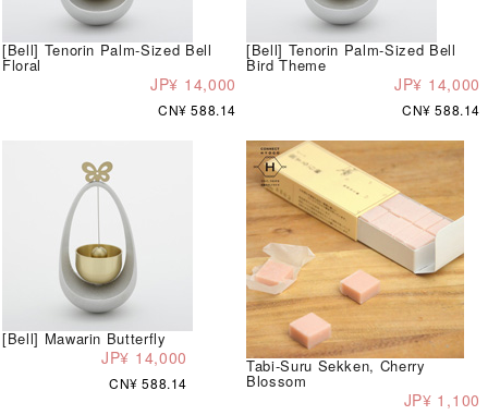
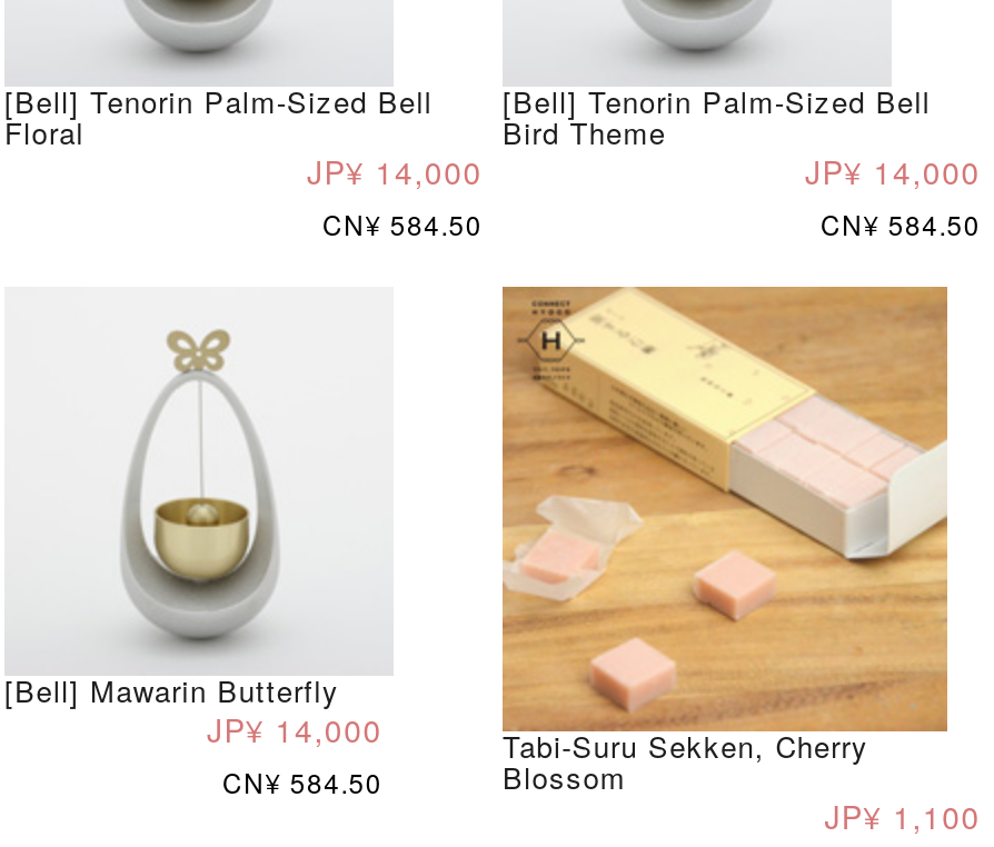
- CN¥ 588.14
+ CN¥ 584.50

- CN¥ 588.14
+ CN¥ 584.50

- CN¥ 588.14
+ CN¥ 584.50
